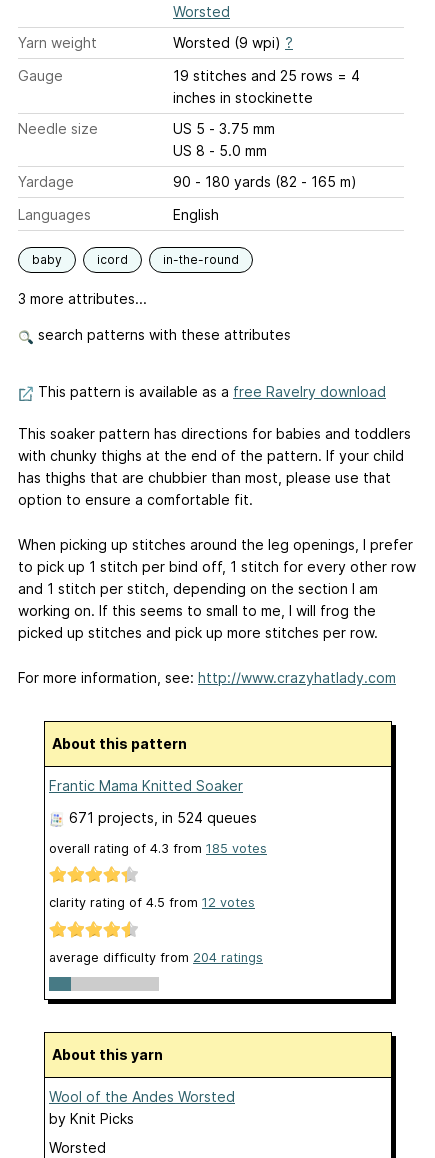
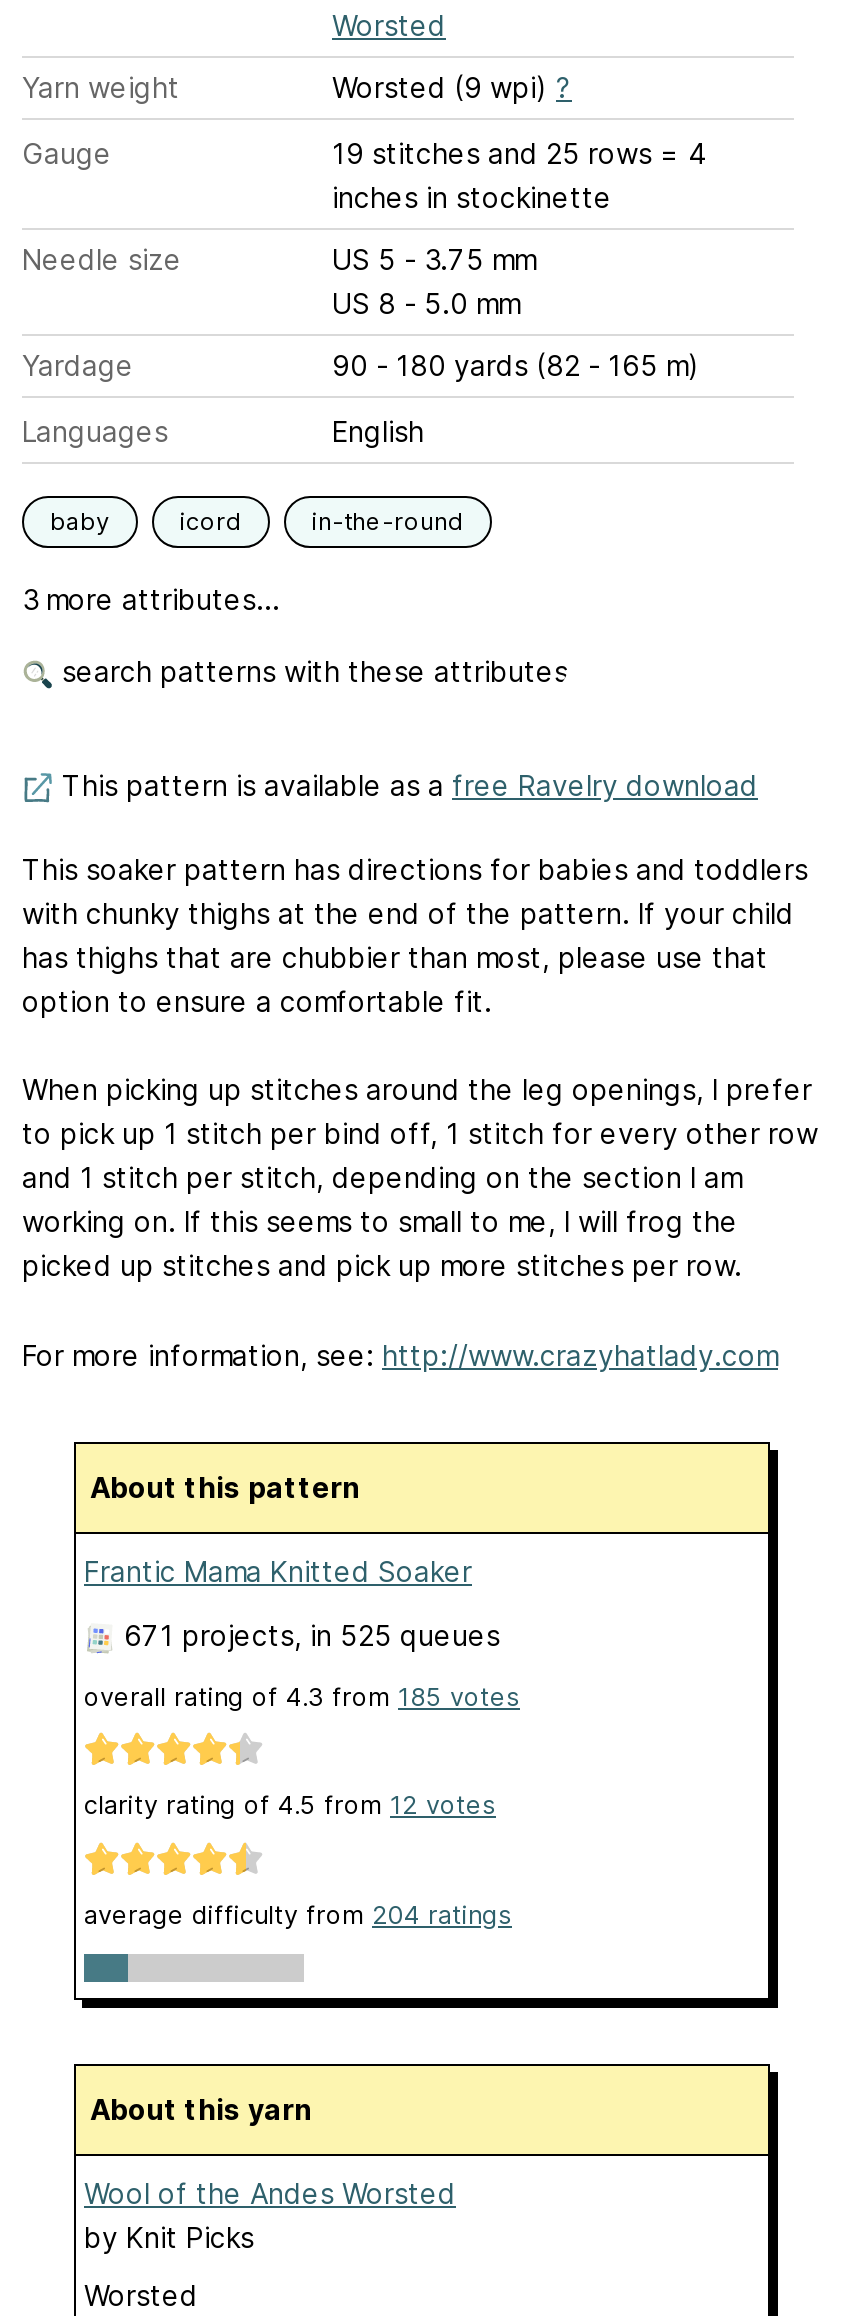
- 671 projects, in 524 queues
+ 671 projects, in 525 queues
